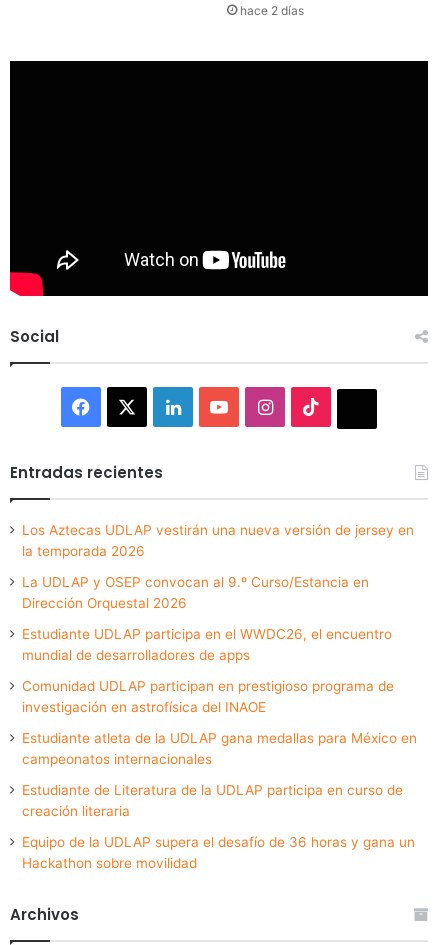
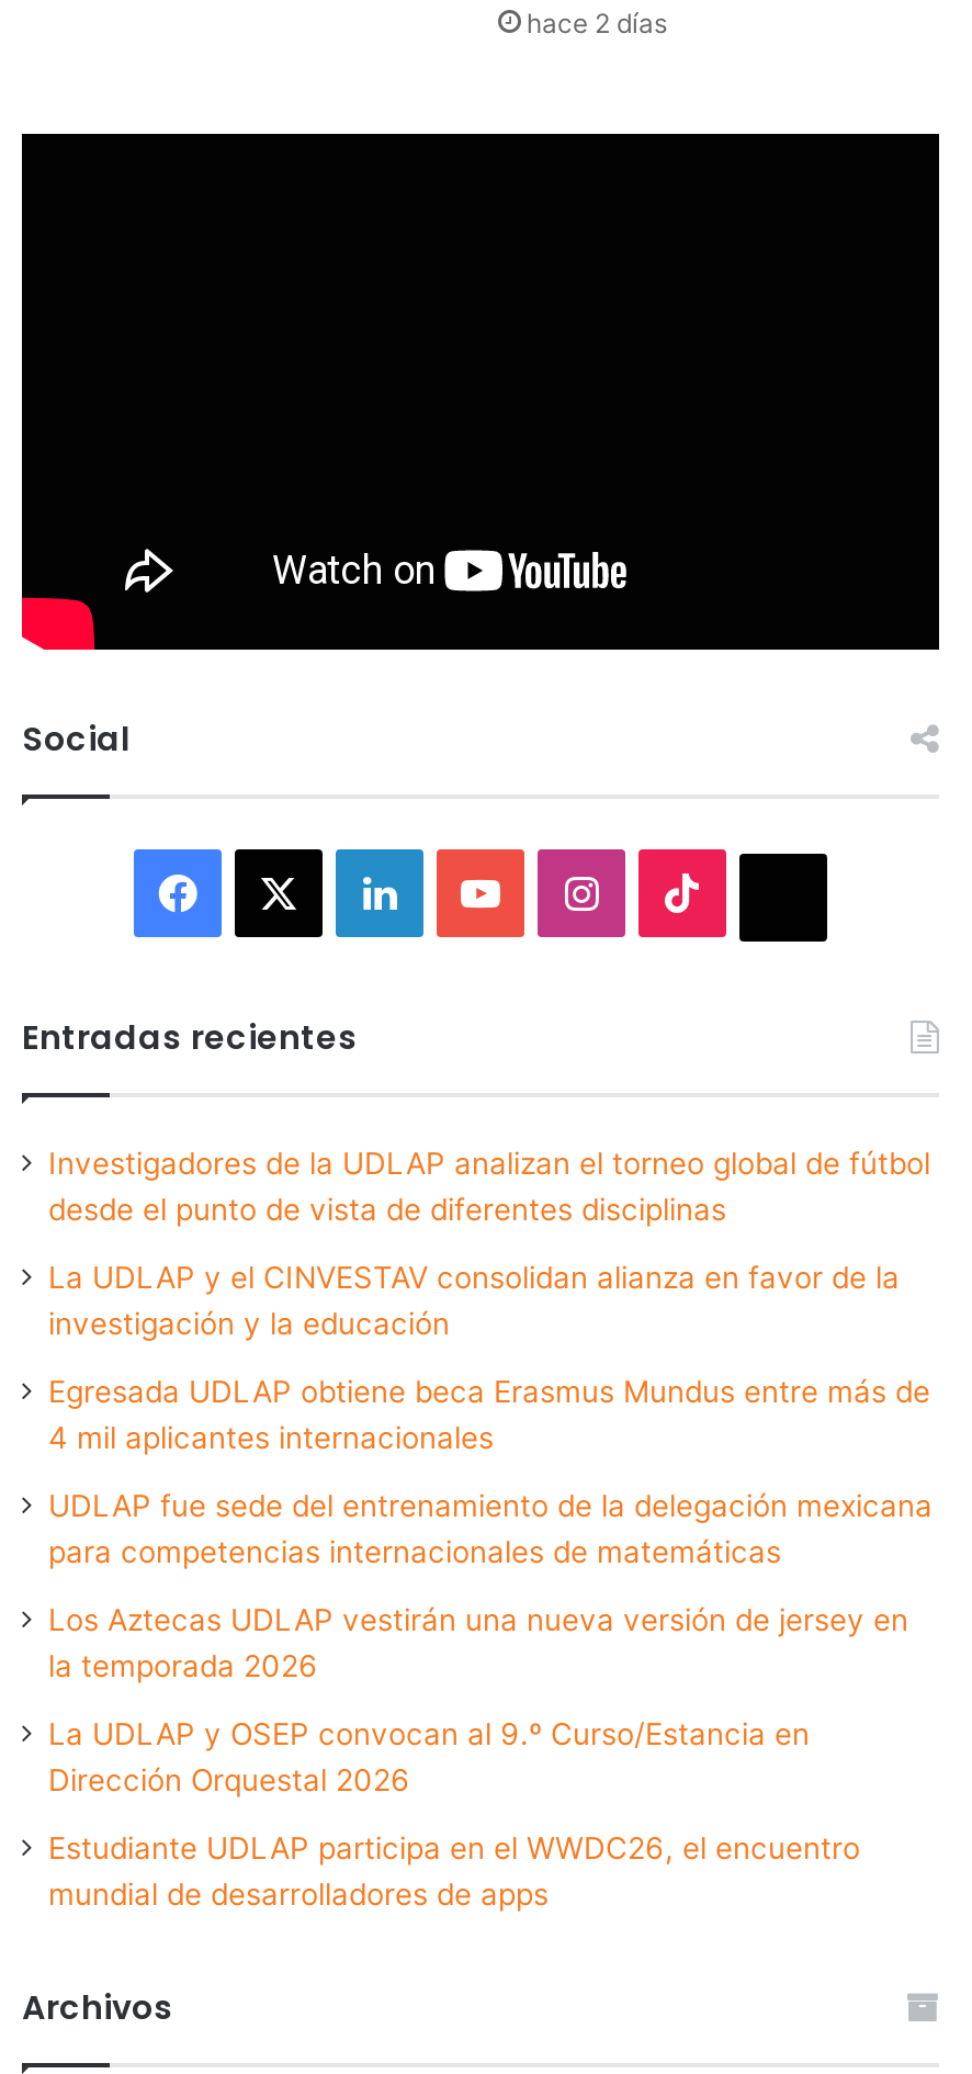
+ Investigadores de la UDLAP analizan el torneo global de fútbol
+ desde el punto de vista de diferentes disciplinas
+ La UDLAP y el CINVESTAV consolidan alianza en favor de la
+ investigación y la educación
+ Egresada UDLAP obtiene beca Erasmus Mundus entre más de
+ 4 mil aplicantes internacionales
+ UDLAP fue sede del entrenamiento de la delegación mexicana
+ para competencias internacionales de matemáticas

moved down: Los Aztecas UDLAP vestirán una nueva versión de jersey en | la temporada 2026 | La UDLAP y OSEP convocan al 9.º Curso/Estancia en | Dirección Orquestal 2026 | Estudiante UDLAP participa en el WWDC26, el encuentro | mundial de desarrolladores de apps

- Comunidad UDLAP participan en prestigioso programa de
- investigación en astrofísica del INAOE
- Estudiante atleta de la UDLAP gana medallas para México en
- campeonatos internacionales
- Estudiante de Literatura de la UDLAP participa en curso de
- creación literaria
- Equipo de la UDLAP supera el desafío de 36 horas y gana un
- Hackathon sobre movilidad
